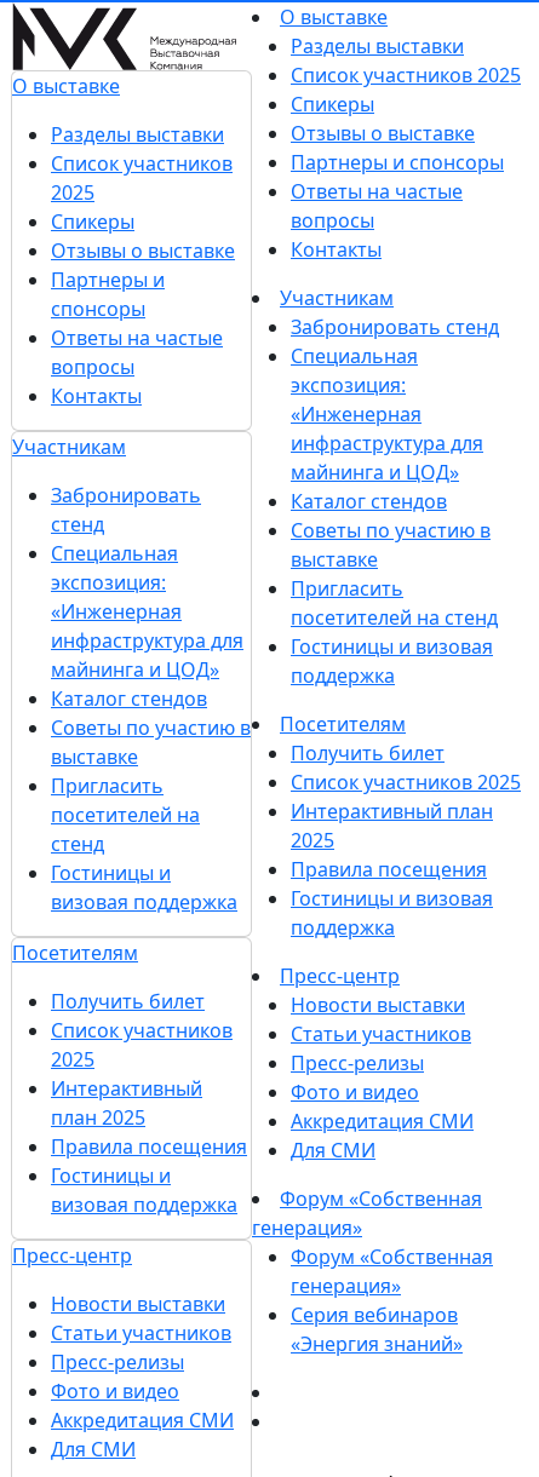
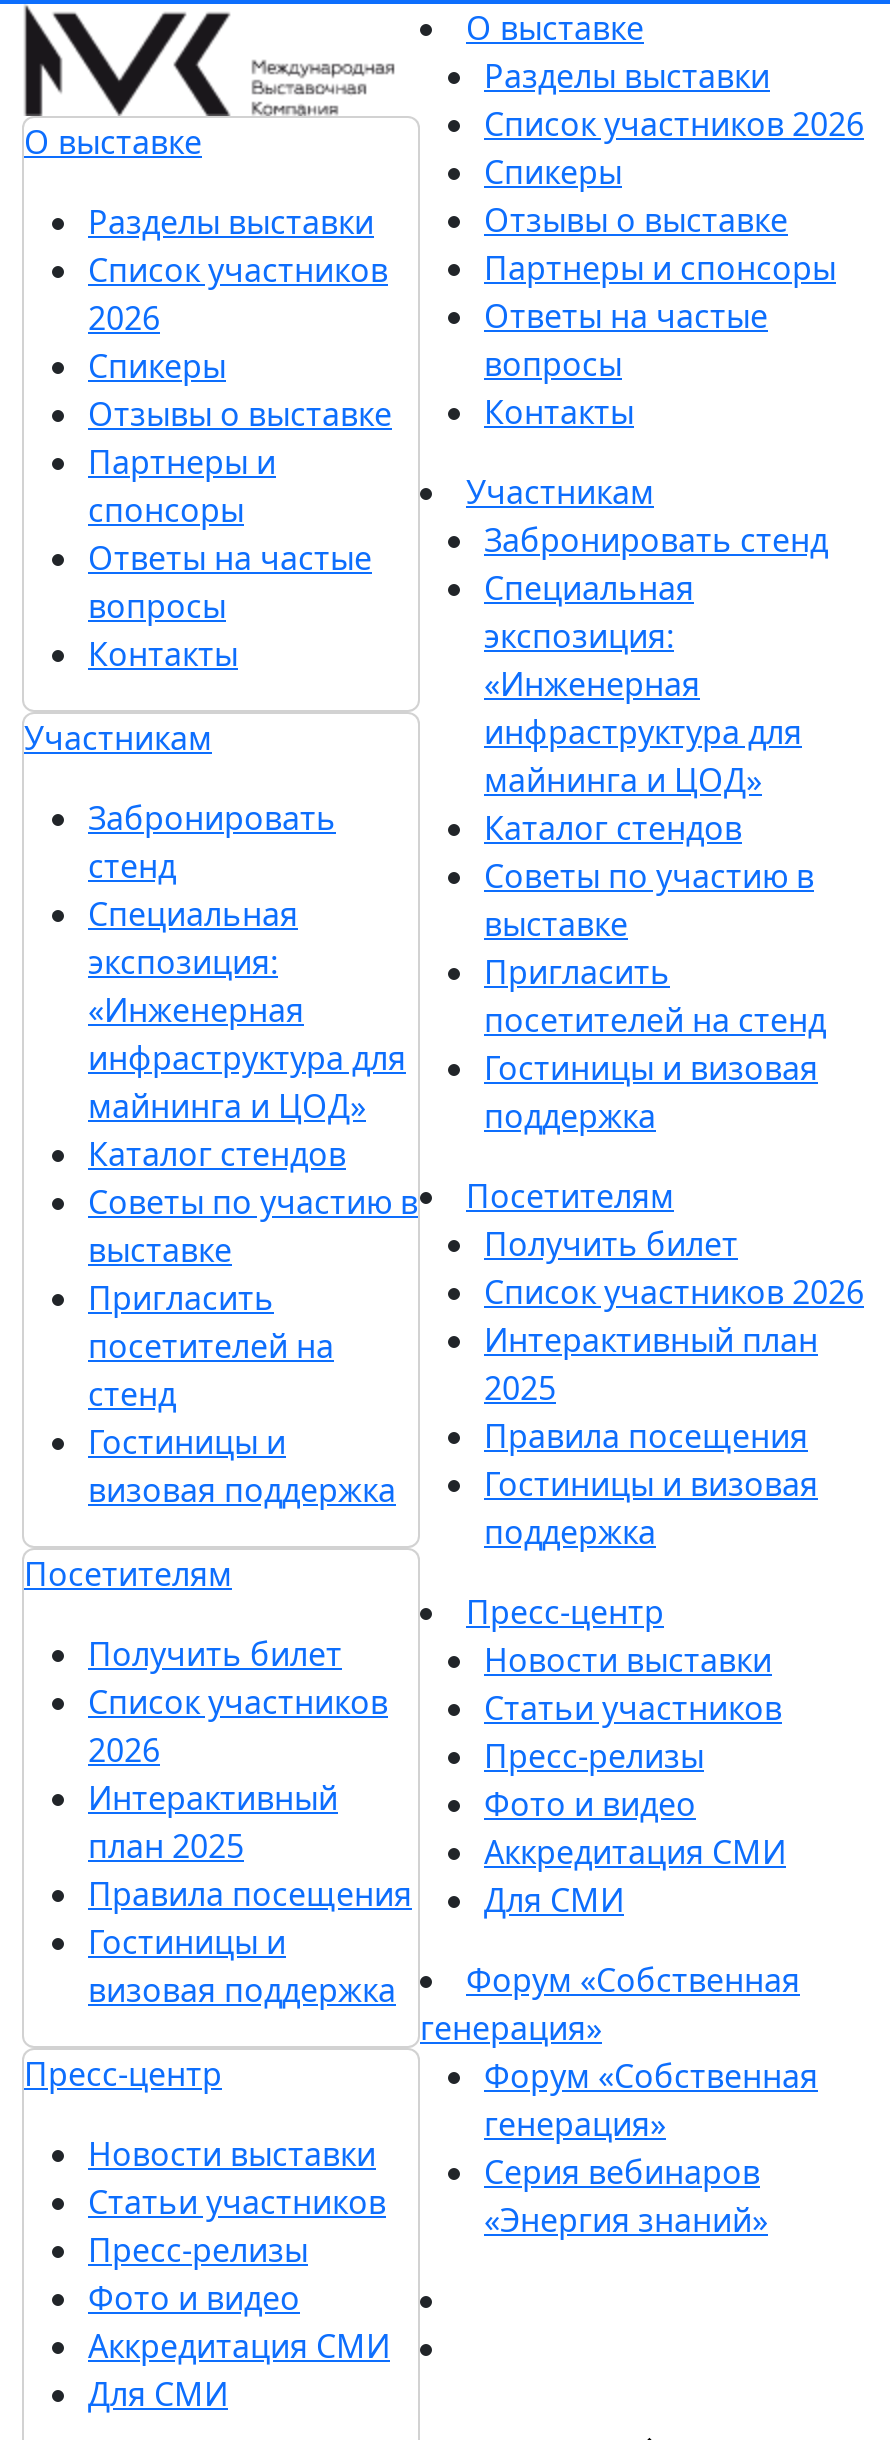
- Список участников 2025
+ Список участников 2026

- 2025
+ 2026

- Список участников 2025
+ Список участников 2026

- 2025
+ 2026
